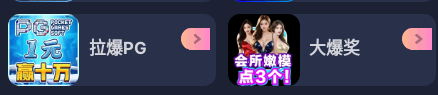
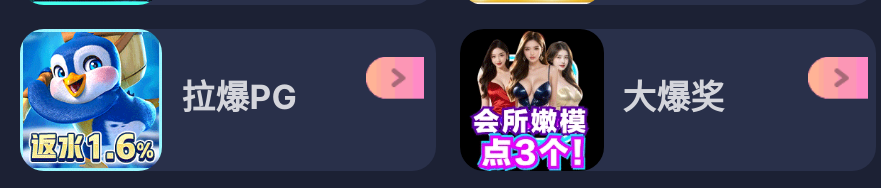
- [image]
+ [image]
